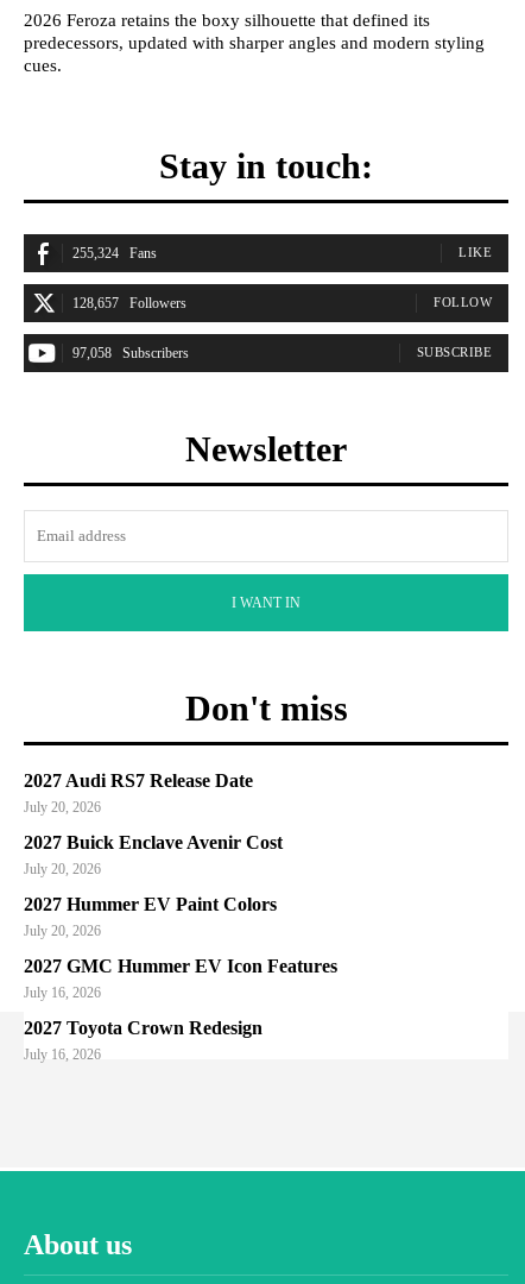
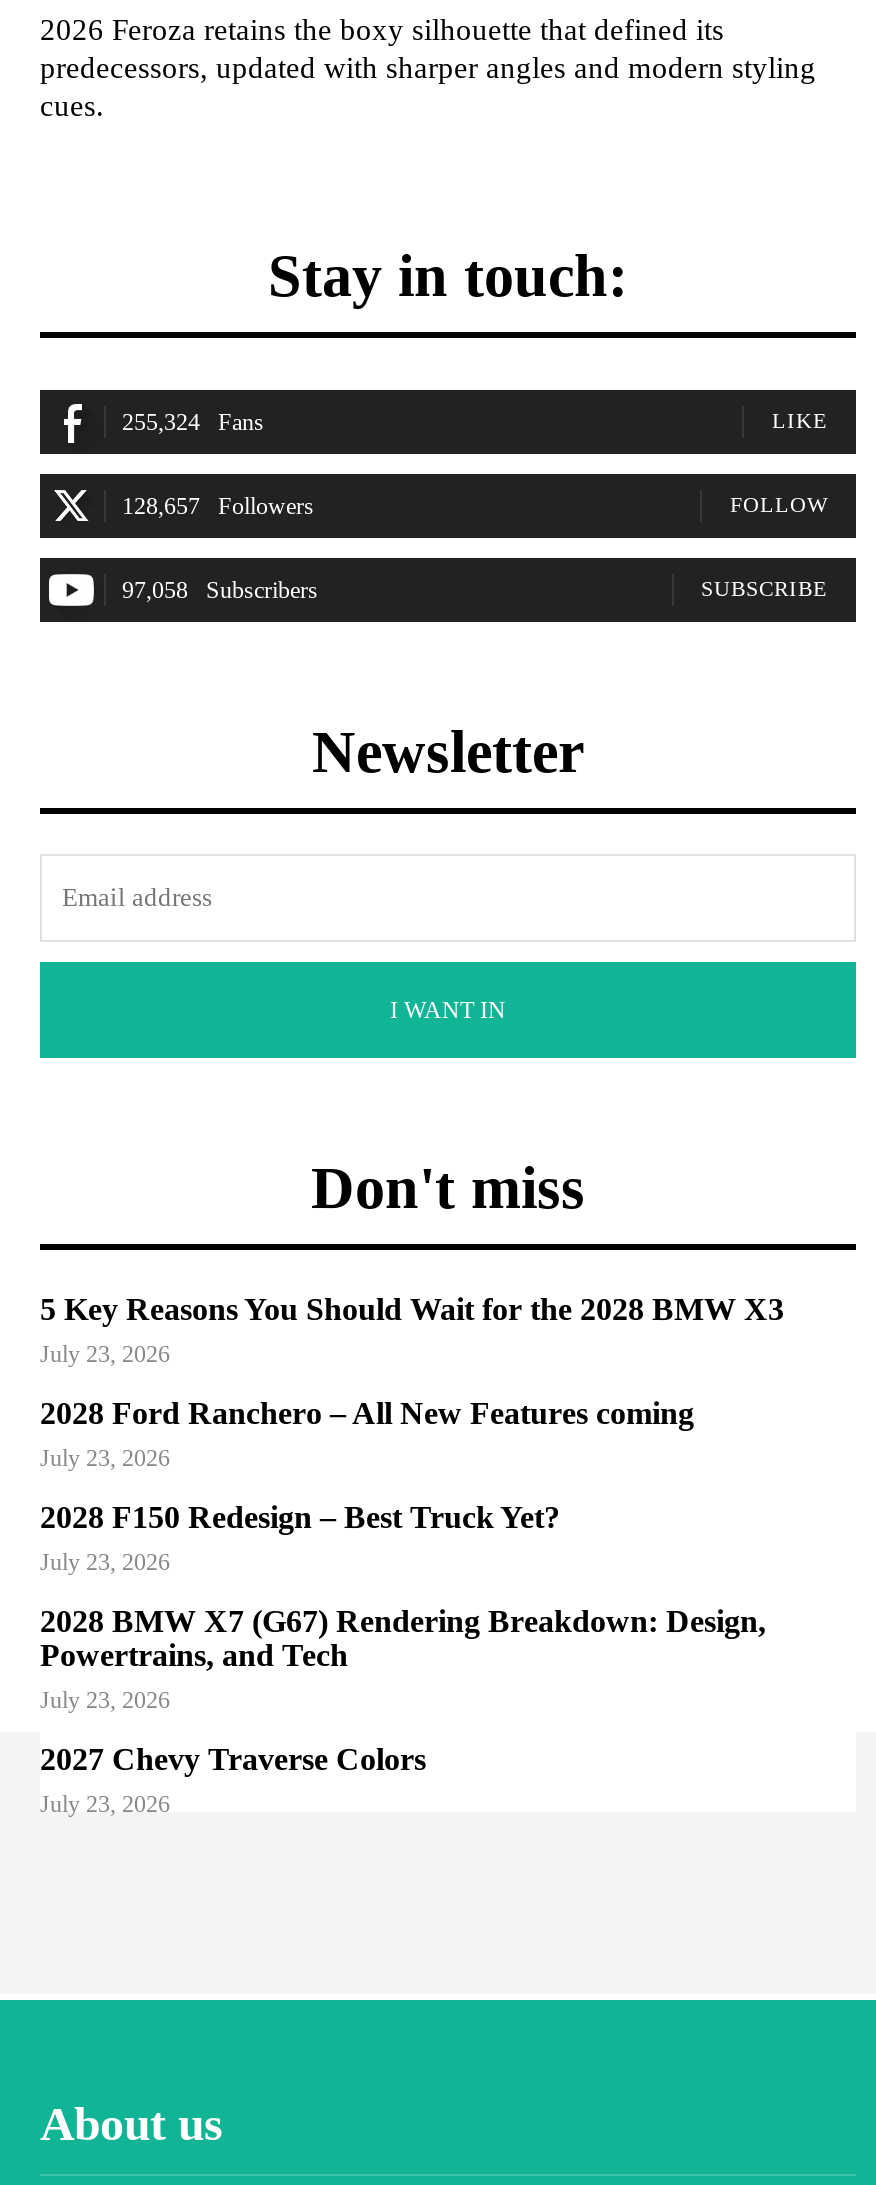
- 2027 Audi RS7 Release Date
- July 20, 2026
+ 5 Key Reasons You Should Wait for the 2028 BMW X3
+ July 23, 2026

- 2027 Buick Enclave Avenir Cost
- July 20, 2026
+ 2028 Ford Ranchero – All New Features coming
+ July 23, 2026

- 2027 Hummer EV Paint Colors
- July 20, 2026
+ 2028 F150 Redesign – Best Truck Yet?
+ July 23, 2026

- 2027 GMC Hummer EV Icon Features
- July 16, 2026
+ 2028 BMW X7 (G67) Rendering Breakdown: Design,
+ Powertrains, and Tech
+ July 23, 2026

- 2027 Toyota Crown Redesign
- July 16, 2026
+ 2027 Chevy Traverse Colors
+ July 23, 2026
